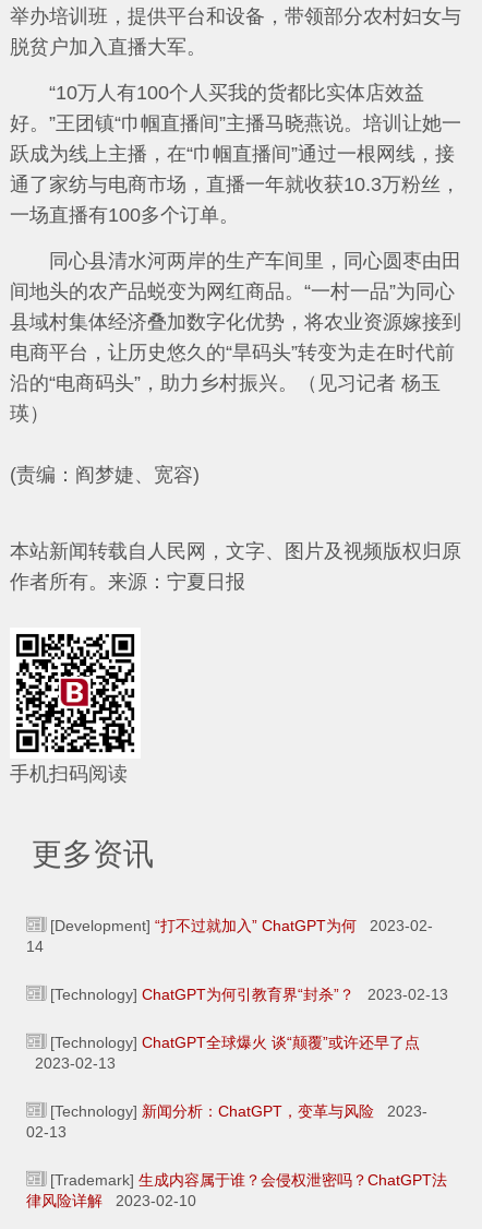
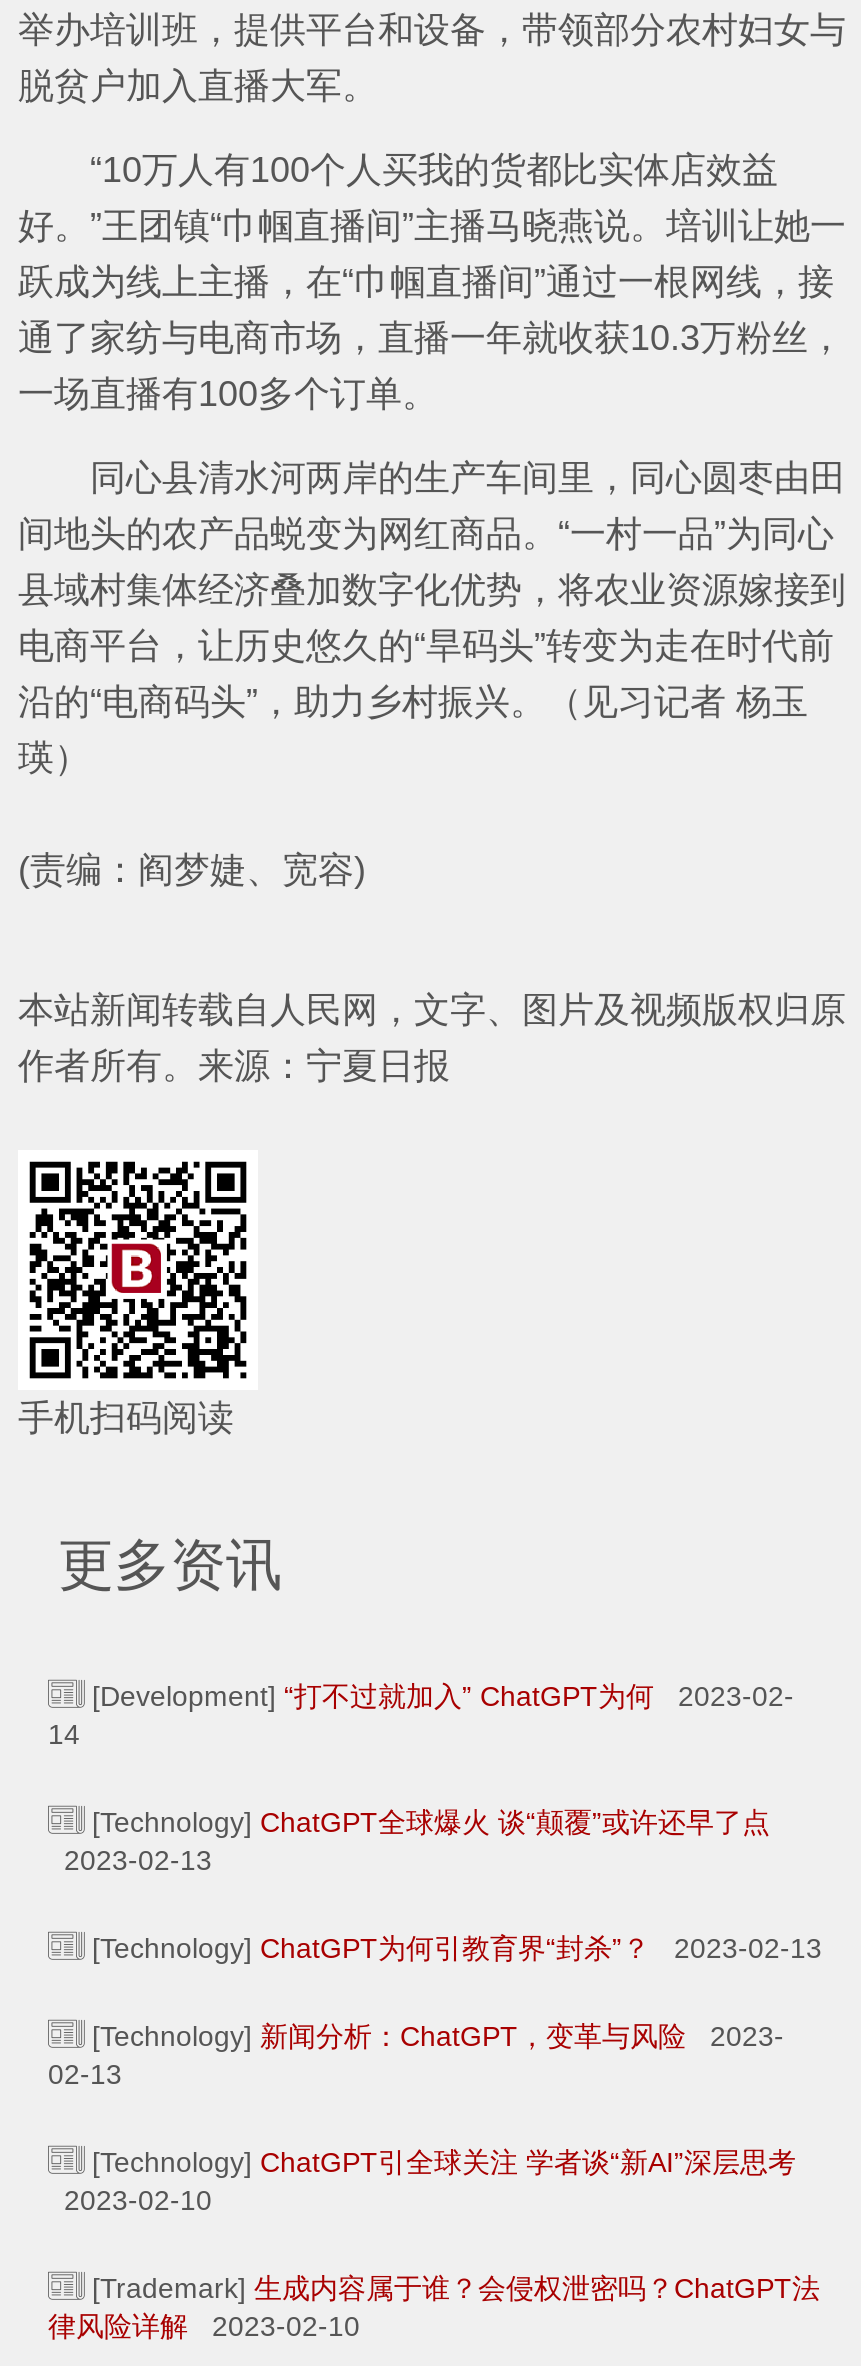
moved down: [Technology] ChatGPT为何引教育界“封杀”？2023-02-13

moved up: [Technology] ChatGPT全球爆火 谈“颠覆”或许还早了点 | 2023-02-13

+ [Technology] ChatGPT引全球关注 学者谈“新AI”深层思考
+ 2023-02-10
